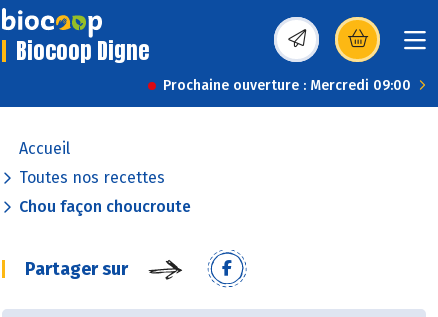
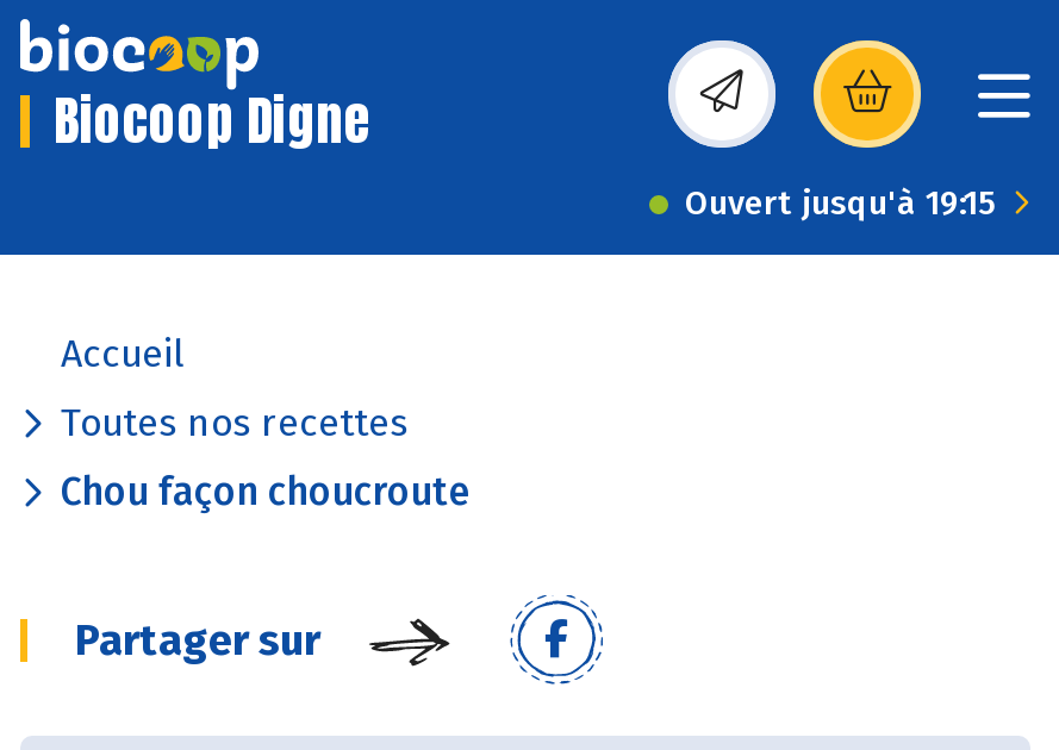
- Prochaine ouverture : Mercredi 09:00
+ Ouvert jusqu'à 19:15
